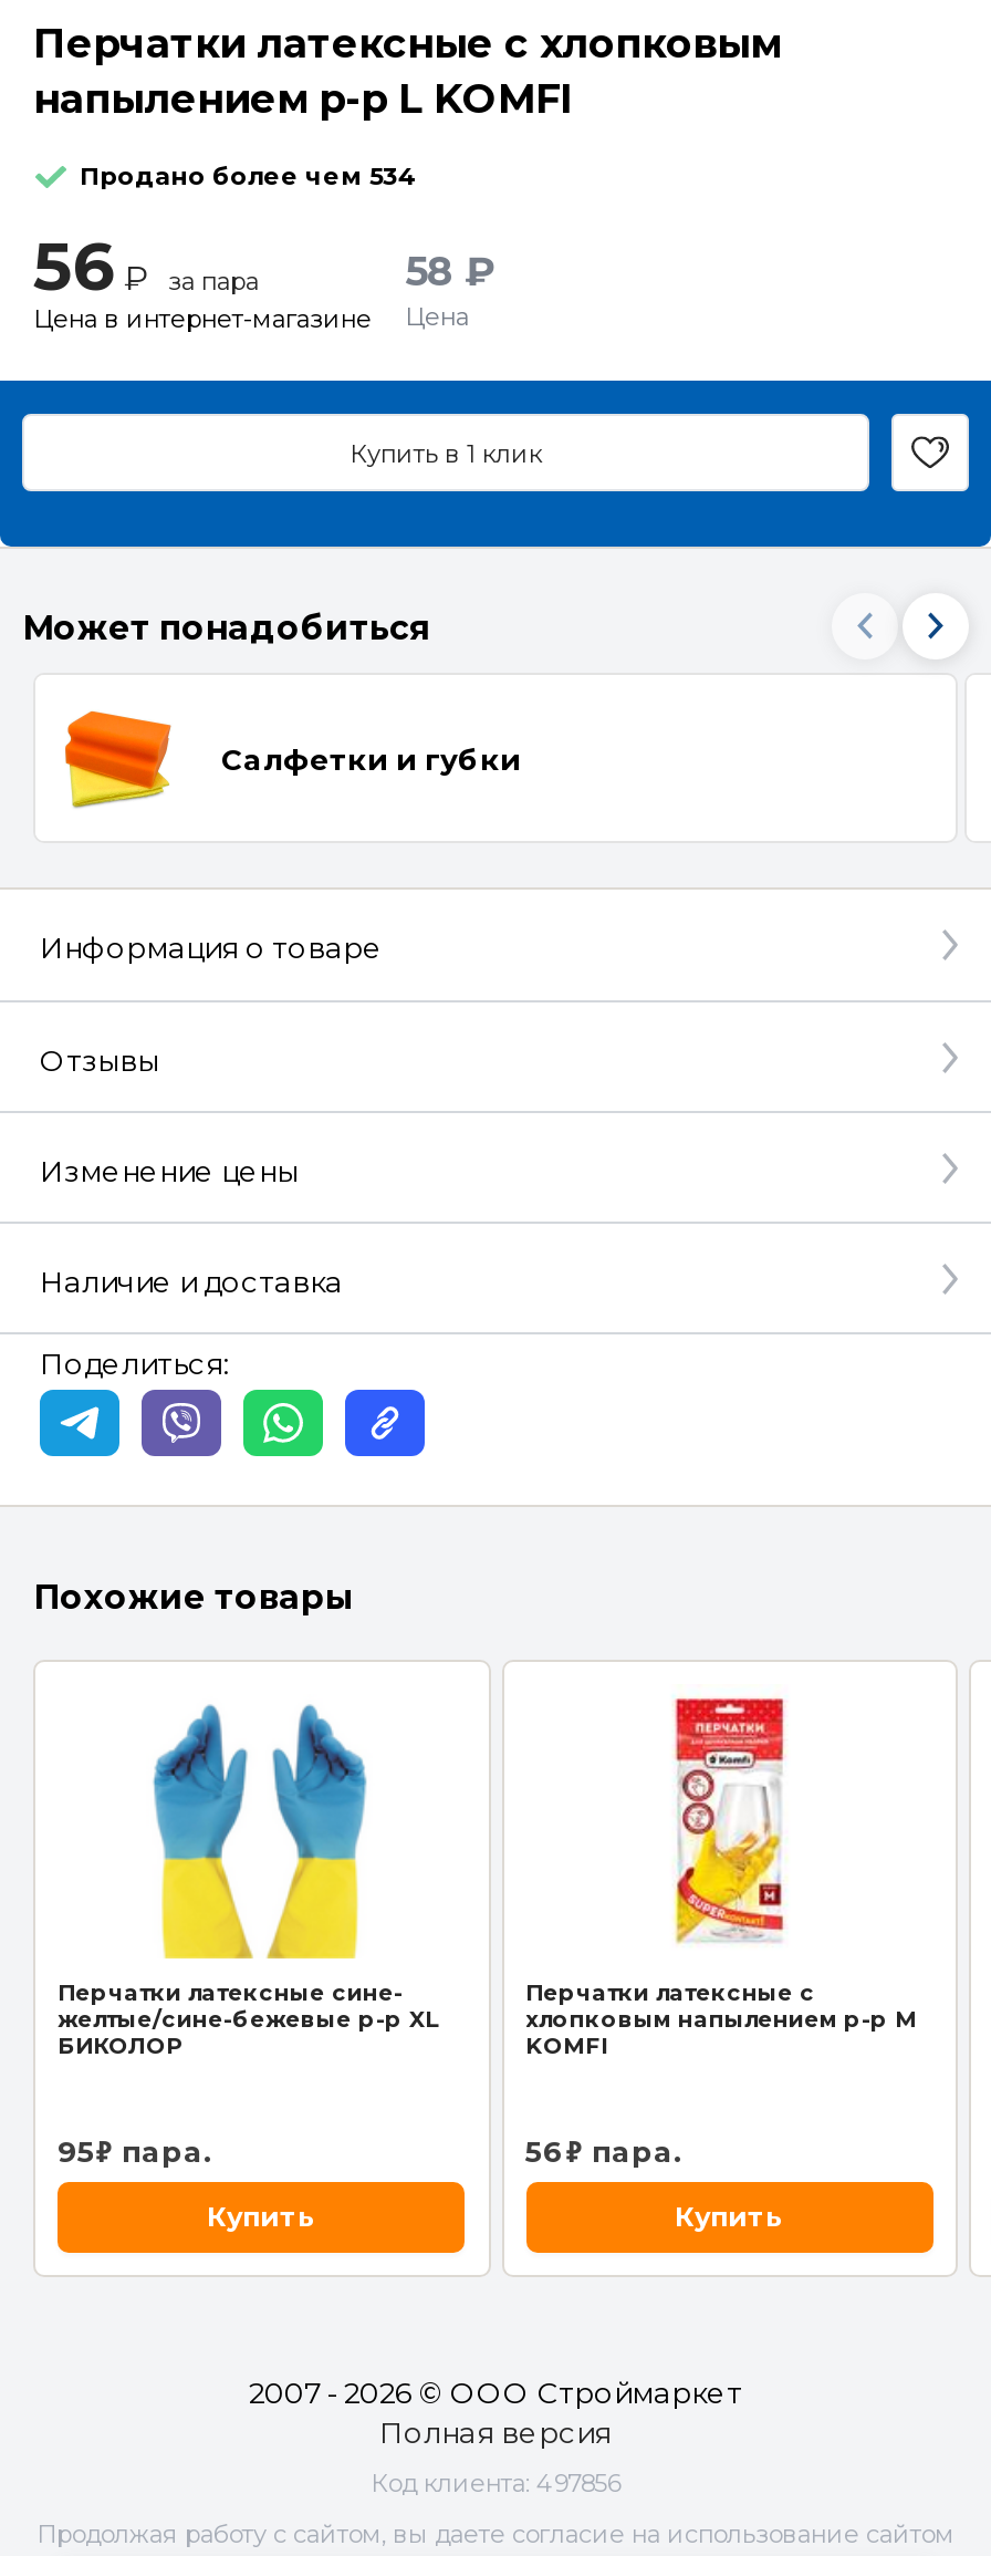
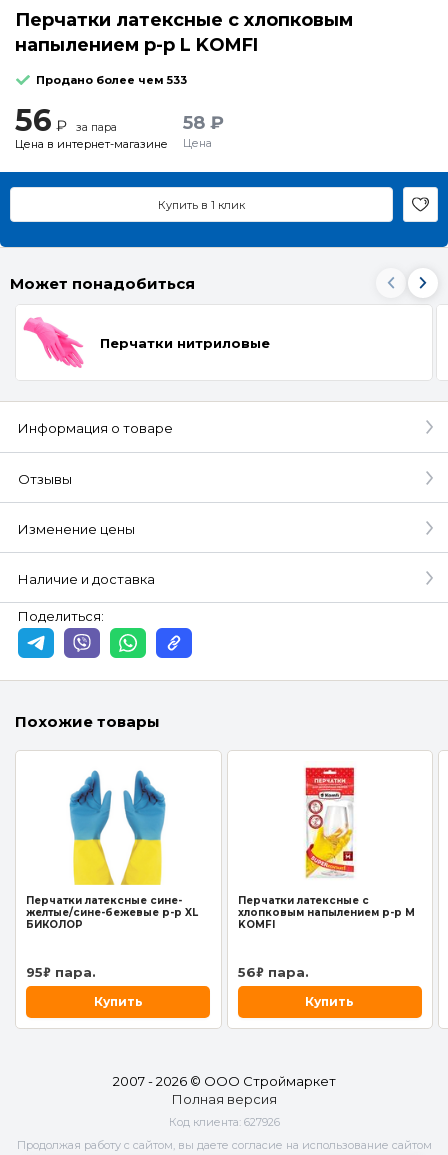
- Продано более чем 534
+ Продано более чем 533

- [image]
- Салфетки и губки
+ [image]
+ Перчатки нитриловые

- Код клиента: 497856
+ Код клиента: 627926
